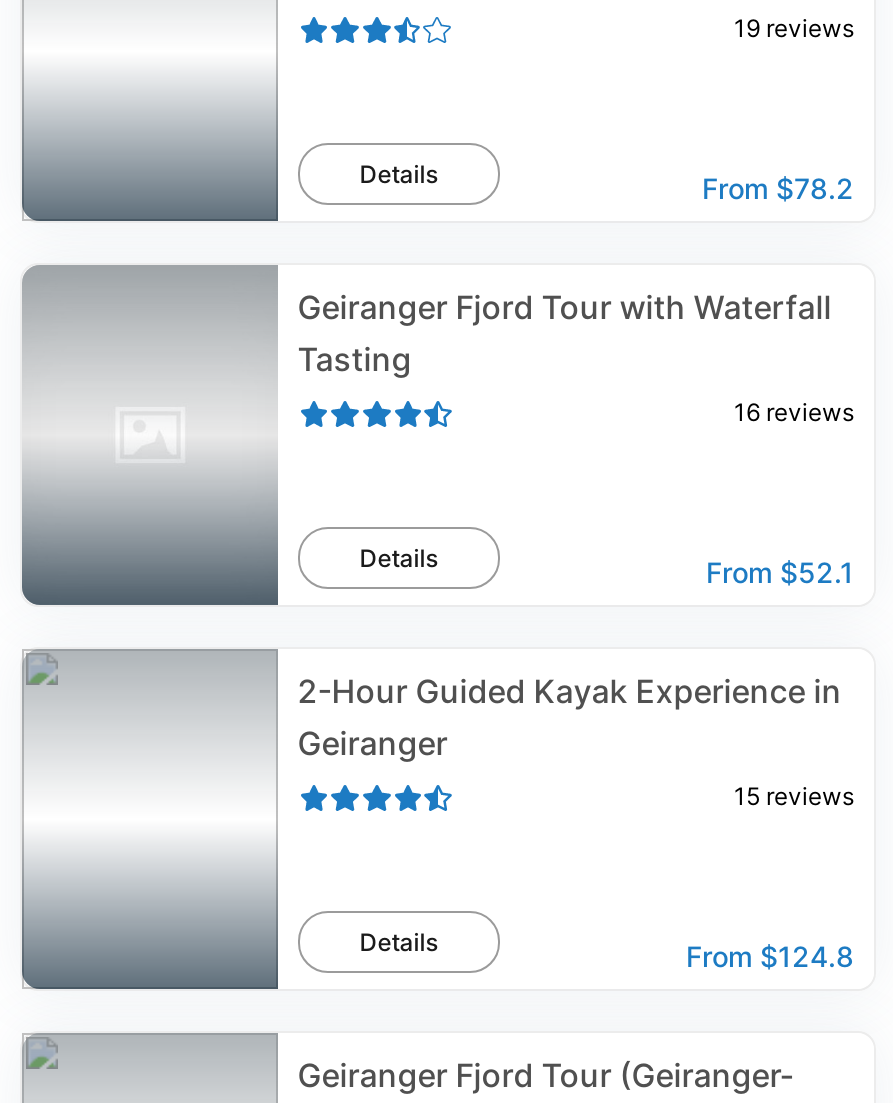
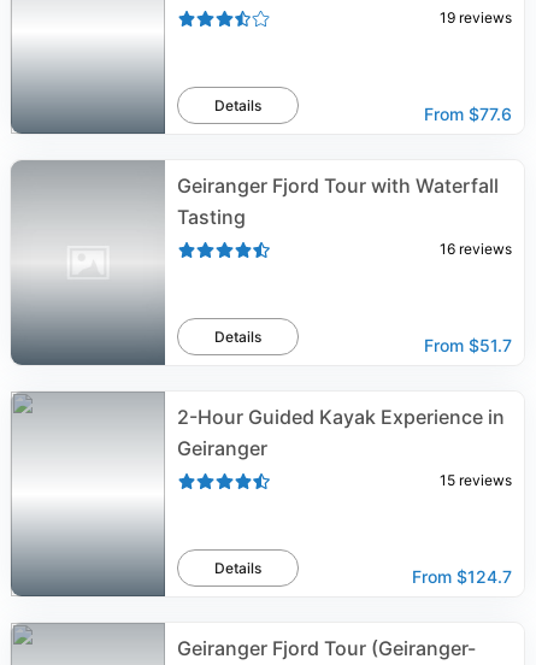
- From $78.2
+ From $77.6

- From $52.1
+ From $51.7

- From $124.8
+ From $124.7
